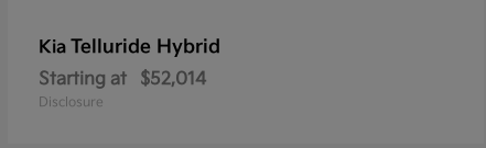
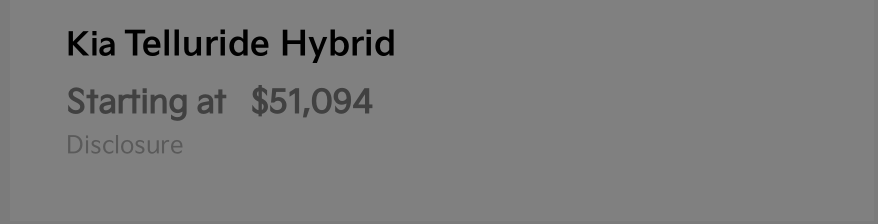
- Starting at $52,014
+ Starting at $51,094
